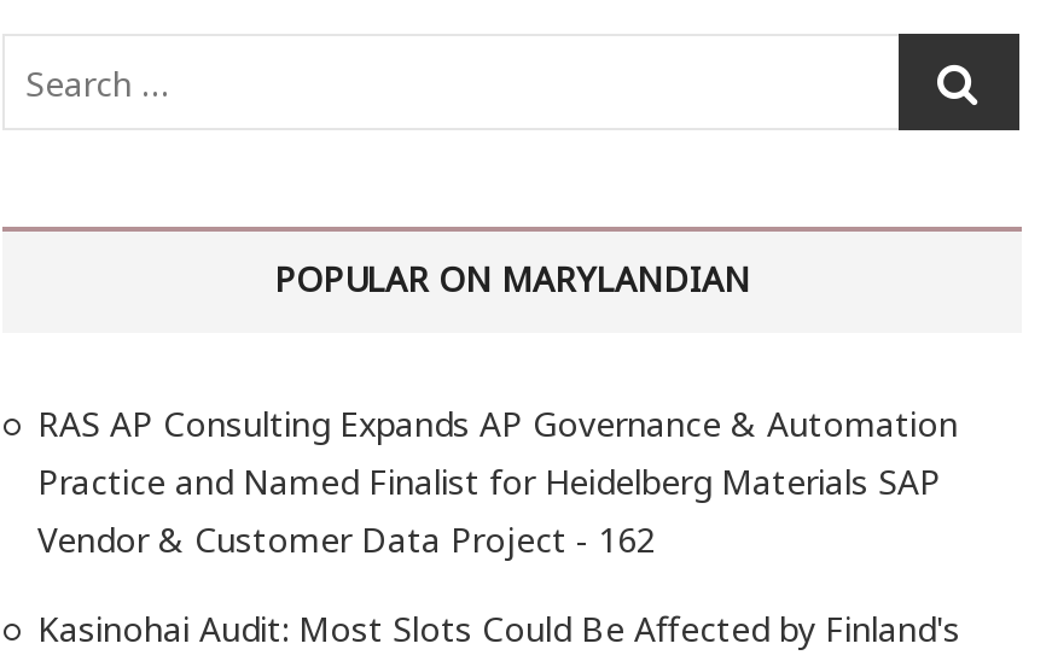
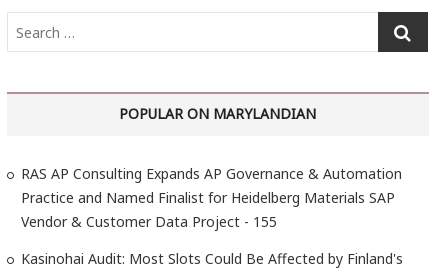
- Vendor & Customer Data Project - 162
+ Vendor & Customer Data Project - 155
